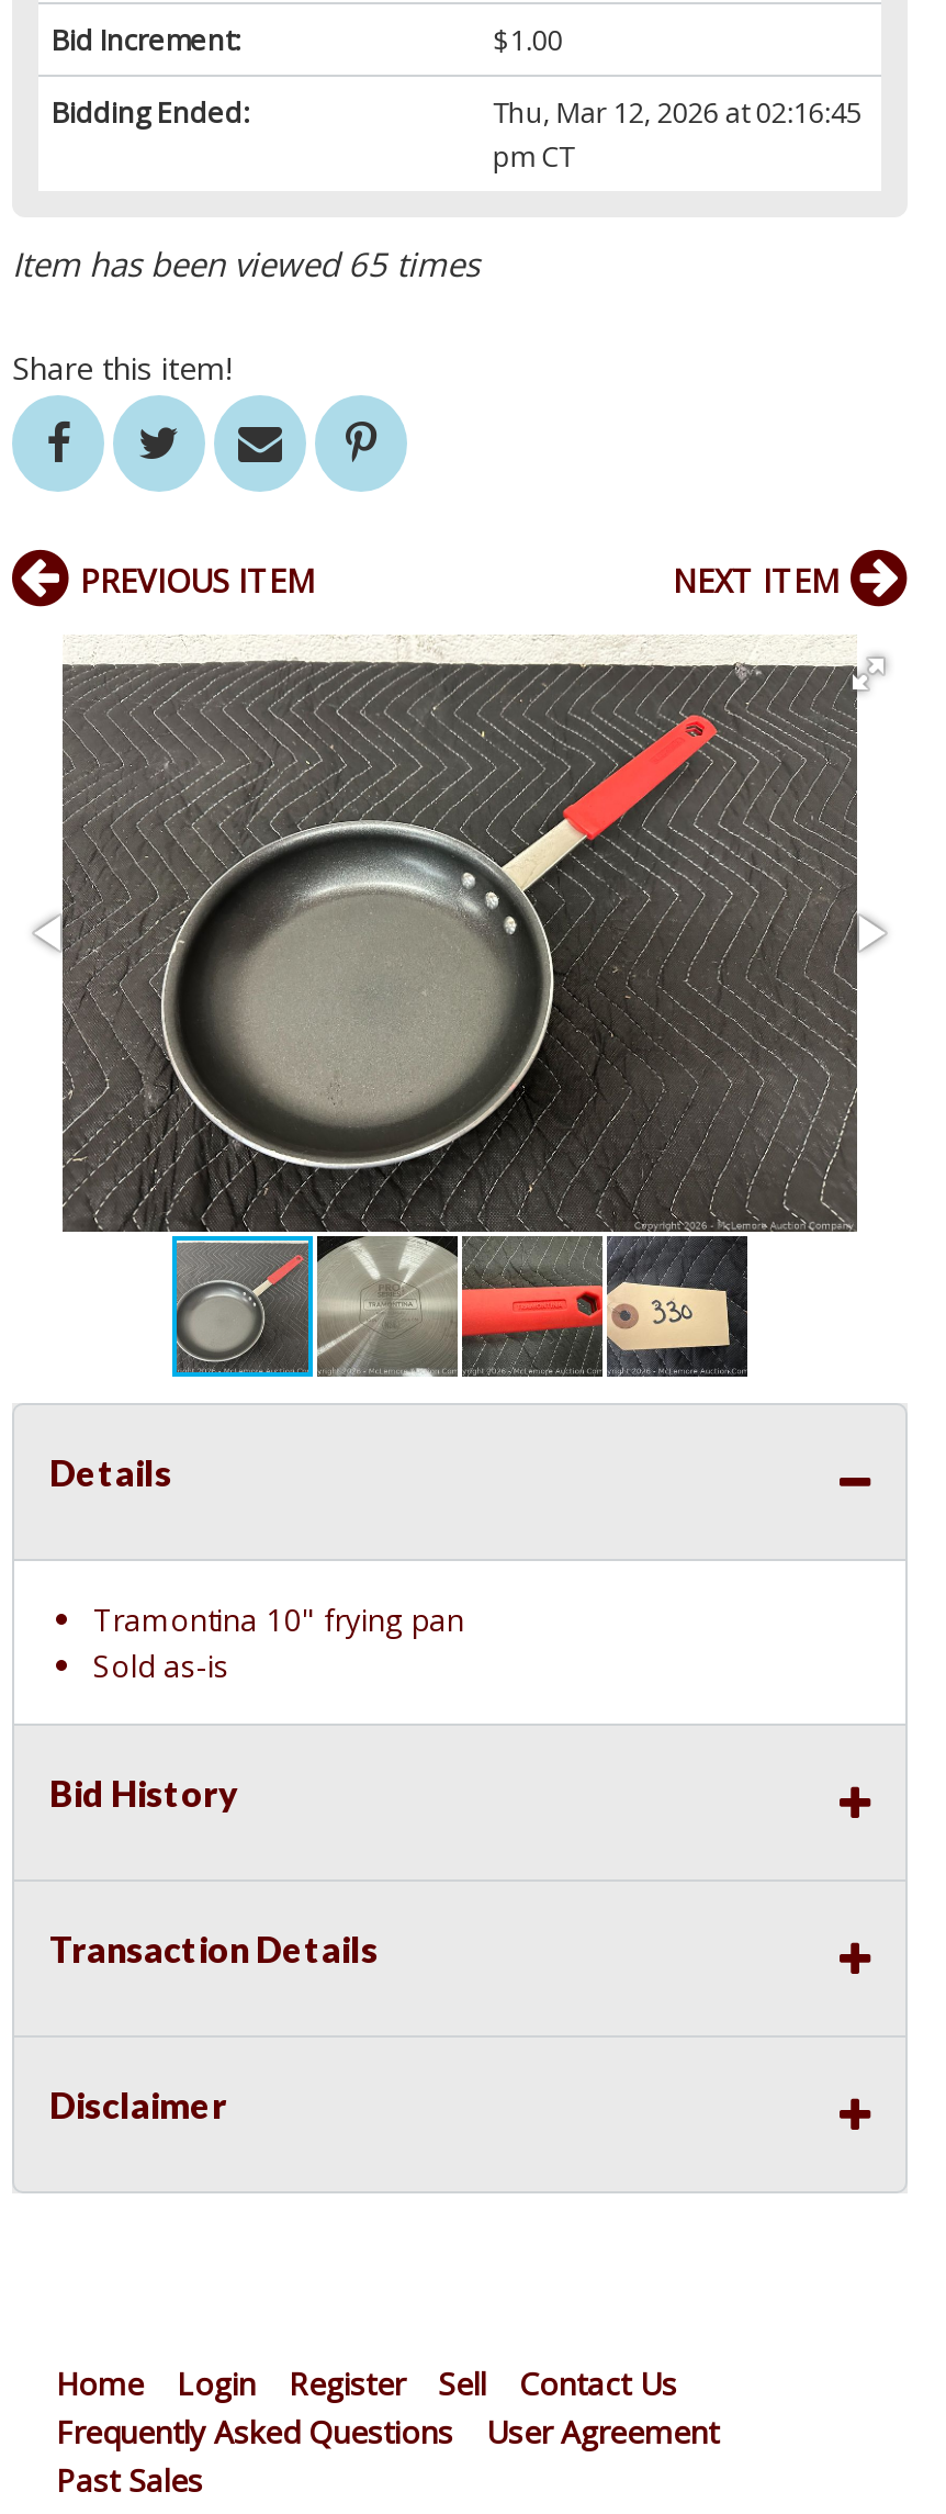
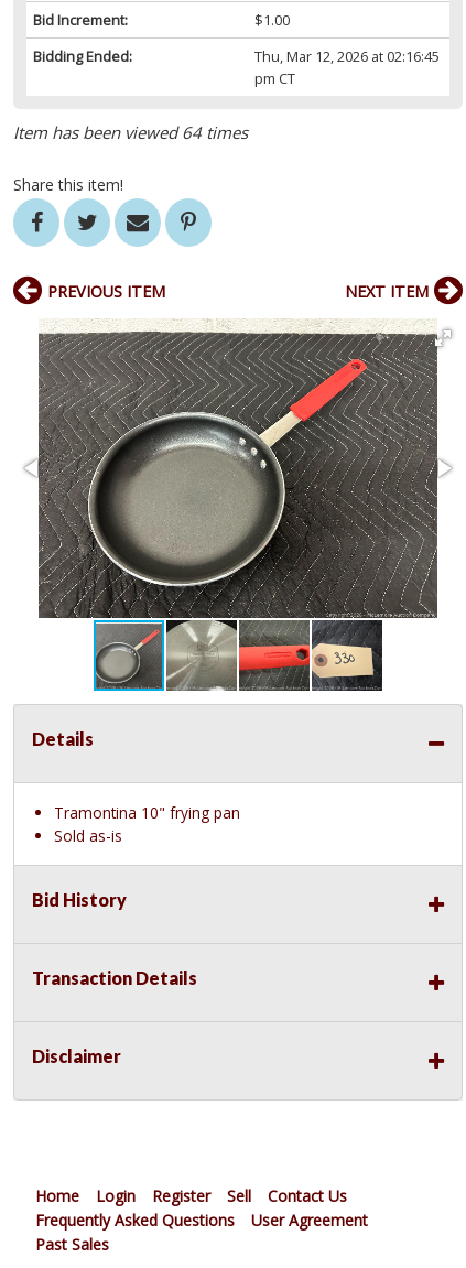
- Item has been viewed 65 times
+ Item has been viewed 64 times
